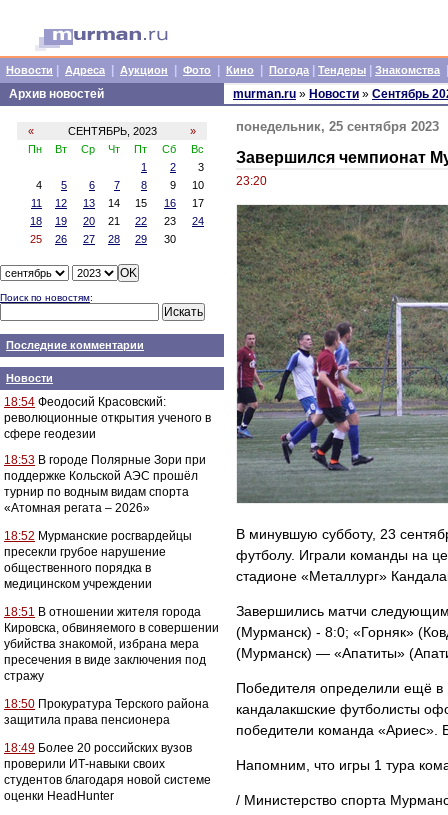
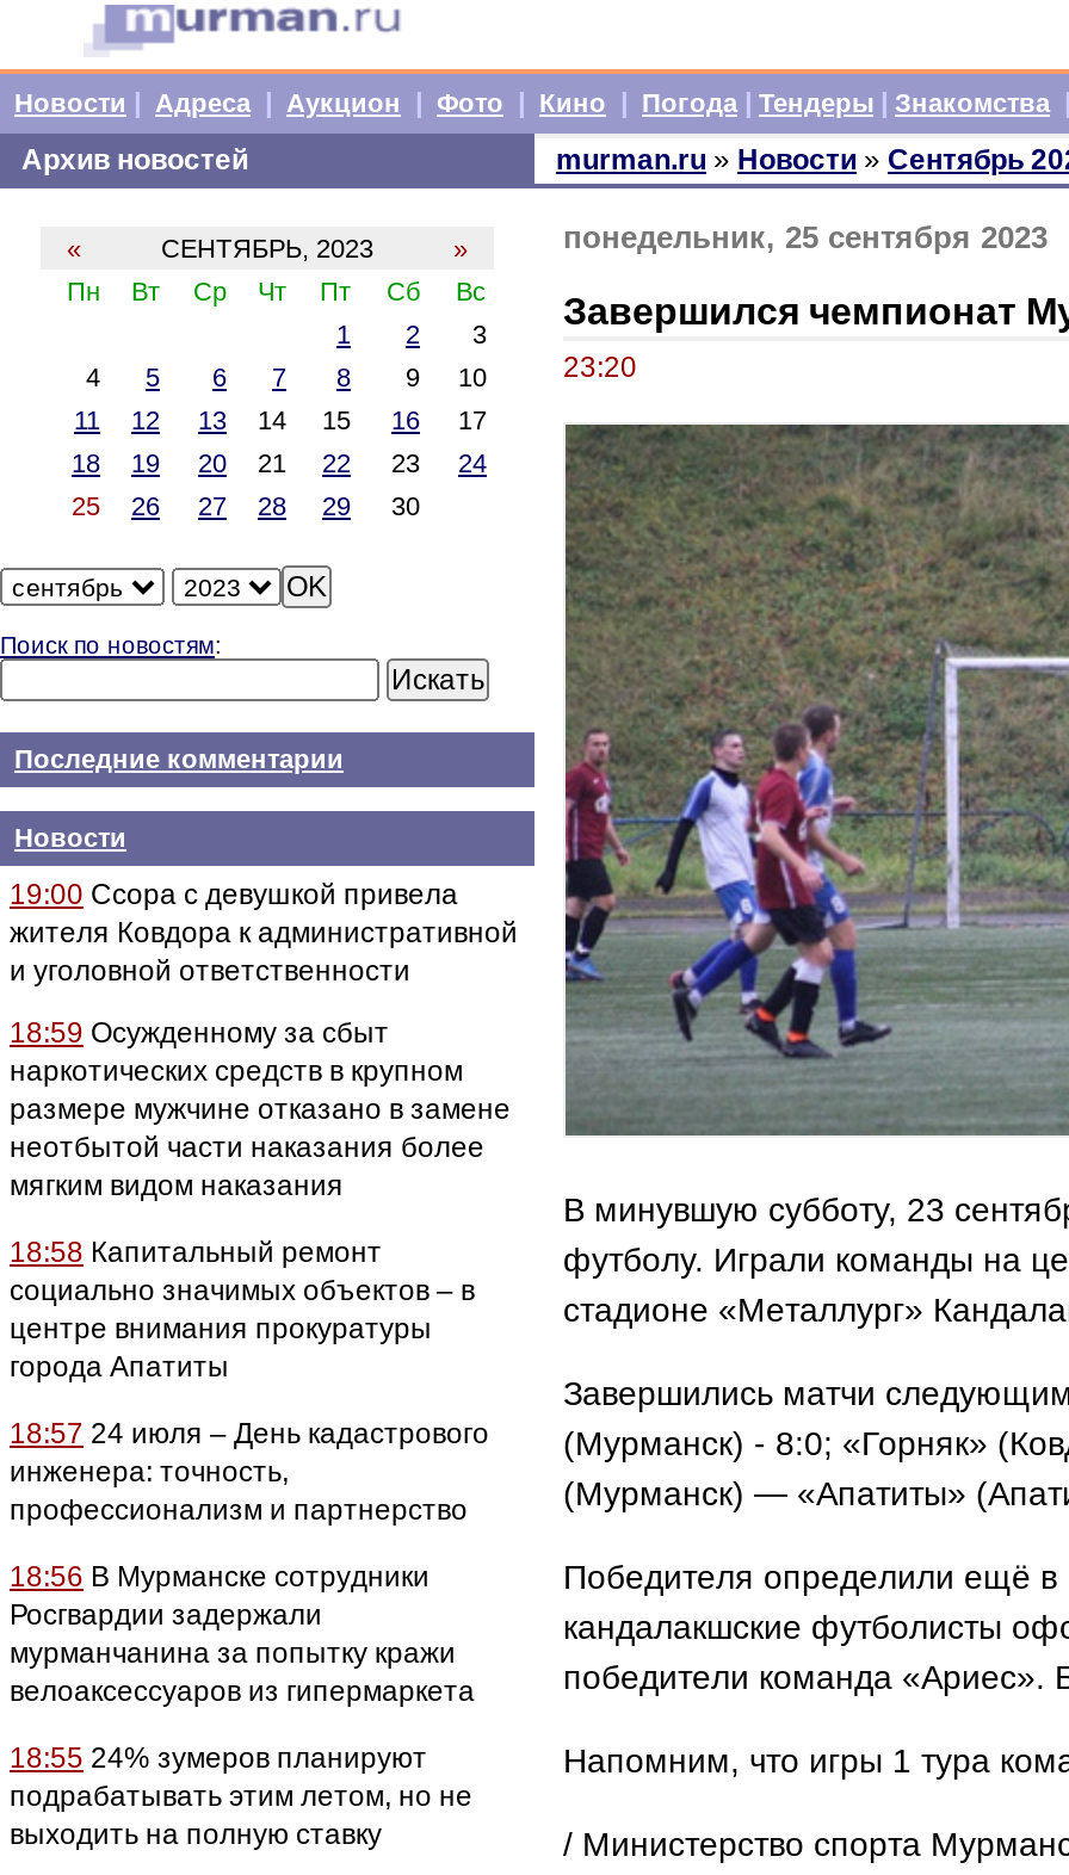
- 18:54 Феодосий Красовский:
- революционные открытия ученого в
- сфере геодезии
+ 19:00 Ссора с девушкой привела
+ жителя Ковдора к административной
+ и уголовной ответственности

- 18:53 В городе Полярные Зори при
- поддержке Кольской АЭС прошёл
- турнир по водным видам спорта
- «Атомная регата – 2026»
+ 18:59 Осужденному за сбыт
+ наркотических средств в крупном
+ размере мужчине отказано в замене
+ неотбытой части наказания более
+ мягким видом наказания

- 18:52 Мурманские росгвардейцы
- пресекли грубое нарушение
- общественного порядка в
- медицинском учреждении
+ 18:58 Капитальный ремонт
+ социально значимых объектов – в
+ центре внимания прокуратуры
+ города Апатиты

- 18:51 В отношении жителя города
- Кировска, обвиняемого в совершении
- убийства знакомой, избрана мера
- пресечения в виде заключения под
- стражу
+ 18:57 24 июля – День кадастрового
+ инженера: точность,
+ профессионализм и партнерство

- 18:50 Прокуратура Терского района
- защитила права пенсионера
+ 18:56 В Мурманске сотрудники
+ Росгвардии задержали
+ мурманчанина за попытку кражи
+ велоаксессуаров из гипермаркета

- 18:49 Более 20 российских вузов
- проверили ИТ-навыки своих
- студентов благодаря новой системе
- оценки HeadHunter
+ 18:55 24% зумеров планируют
+ подрабатывать этим летом, но не
+ выходить на полную ставку
